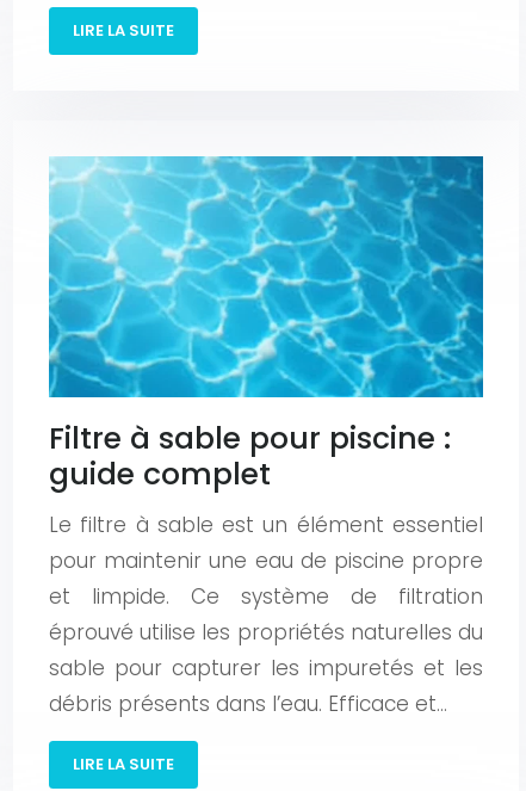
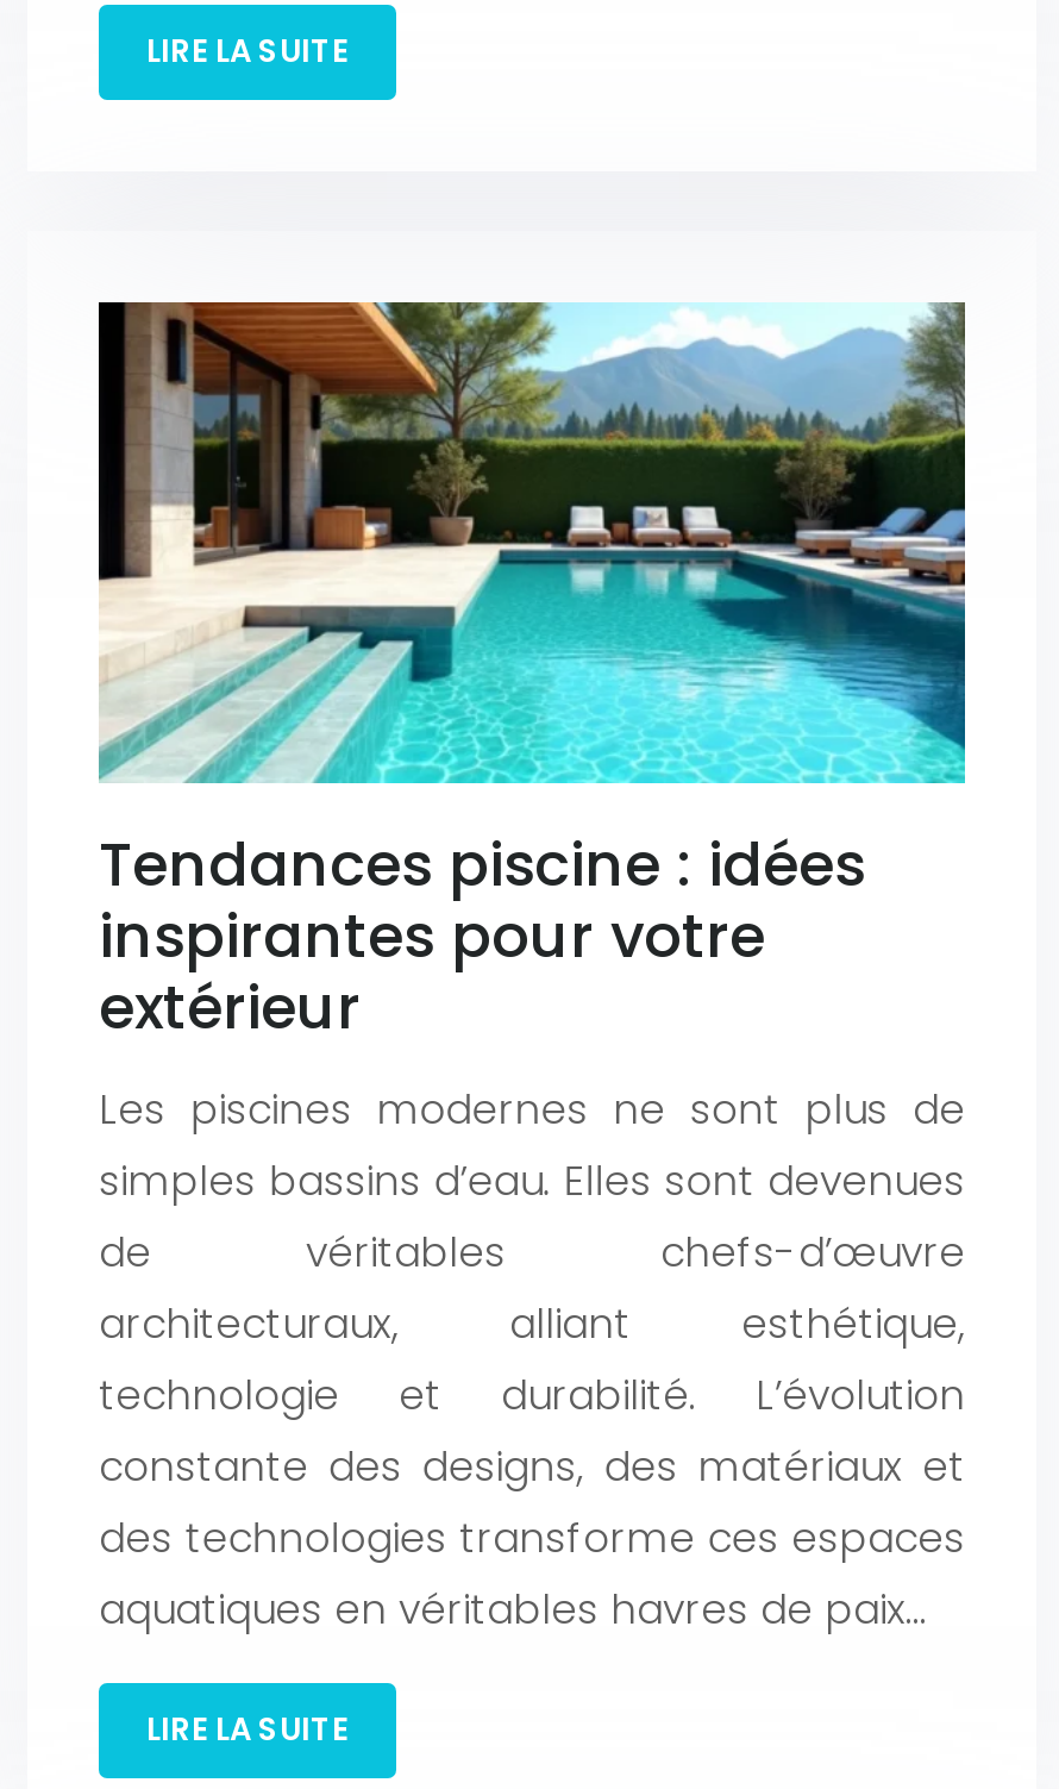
- [image]
- Filtre à sable pour piscine :
- guide complet
- Le filtre à sable est un élément essentiel
- pour maintenir une eau de piscine propre
- et limpide. Ce système de filtration
- éprouvé utilise les propriétés naturelles du
- sable pour capturer les impuretés et les
- débris présents dans l’eau. Efficace et…
+ [image]
+ Tendances piscine : idées
+ inspirantes pour votre
+ extérieur
+ Les piscines modernes ne sont plus de
+ simples bassins d’eau. Elles sont devenues
+ de véritables chefs-d’œuvre
+ architecturaux, alliant esthétique,
+ technologie et durabilité. L’évolution
+ constante des designs, des matériaux et
+ des technologies transforme ces espaces
+ aquatiques en véritables havres de paix…
